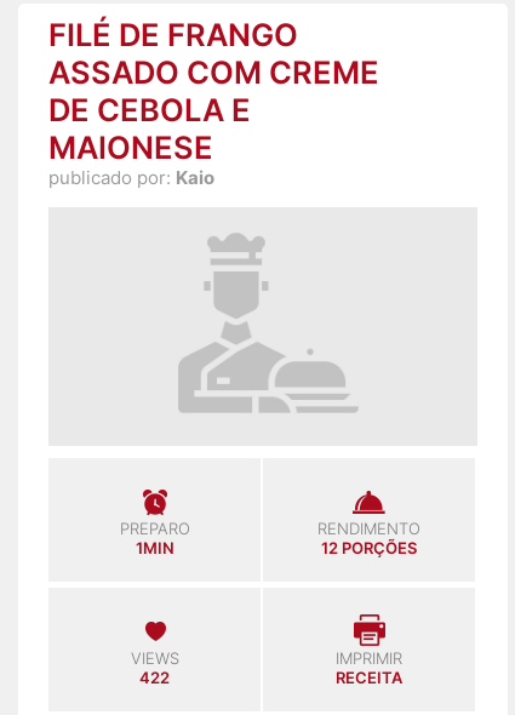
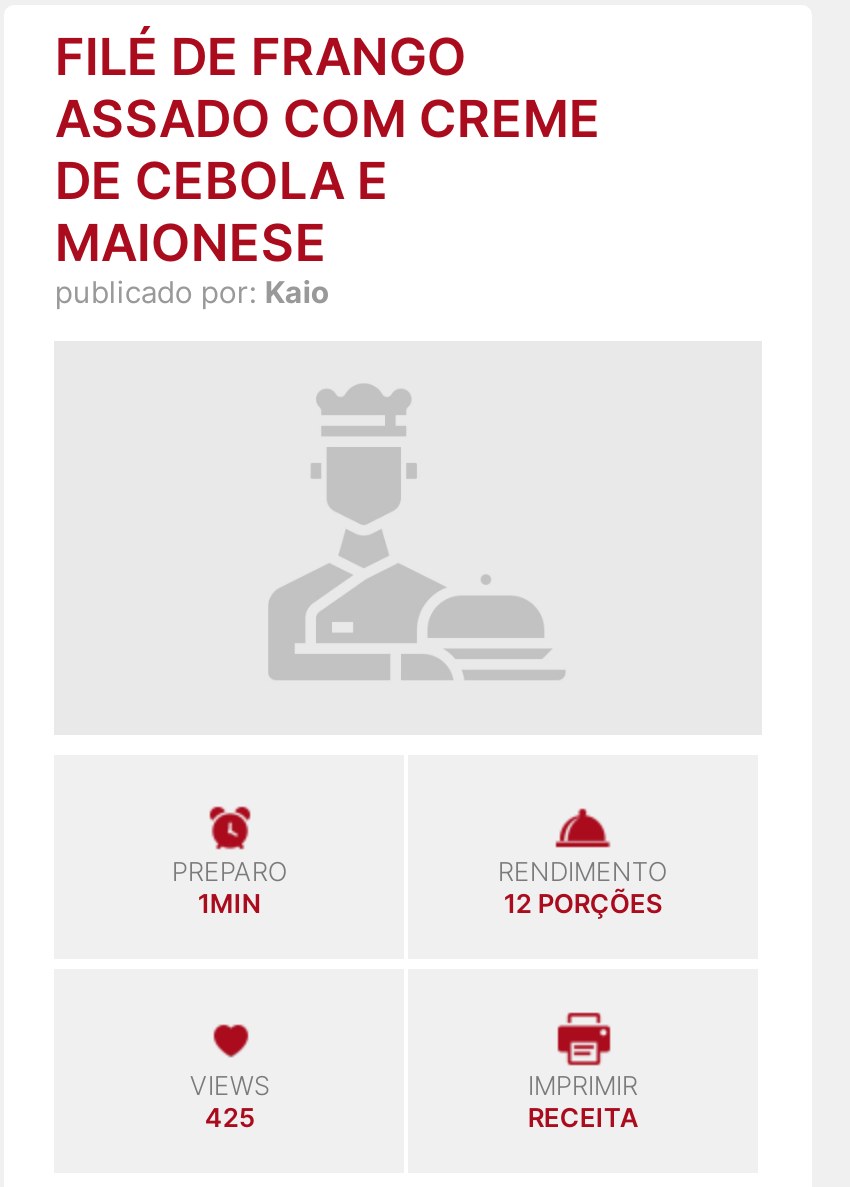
- 422
+ 425
